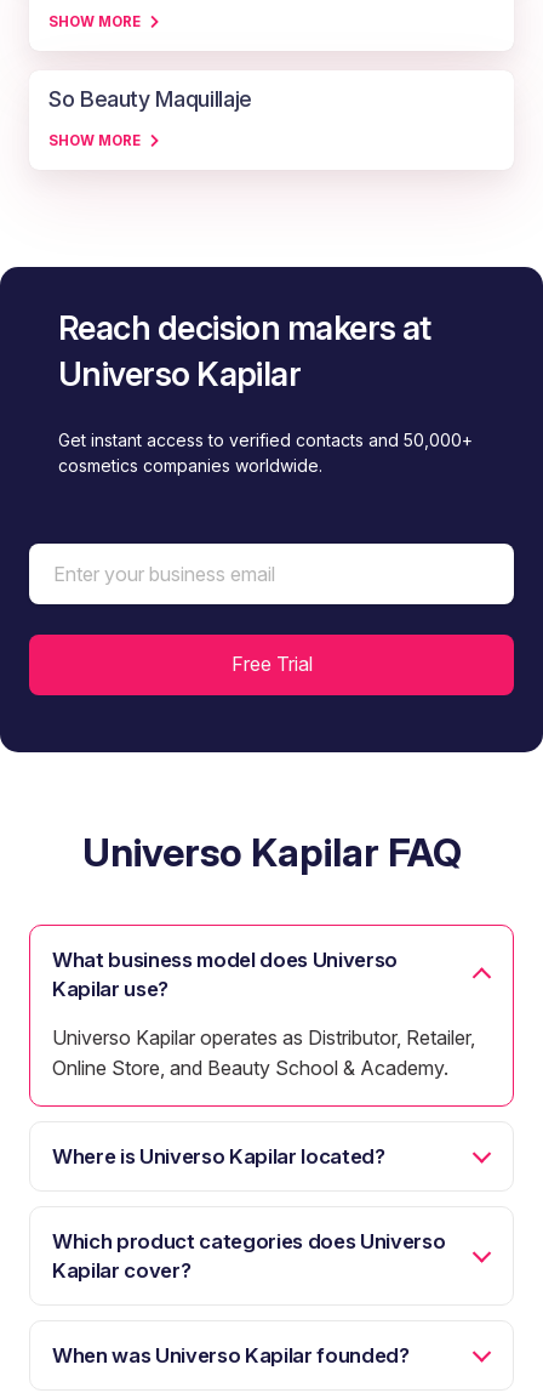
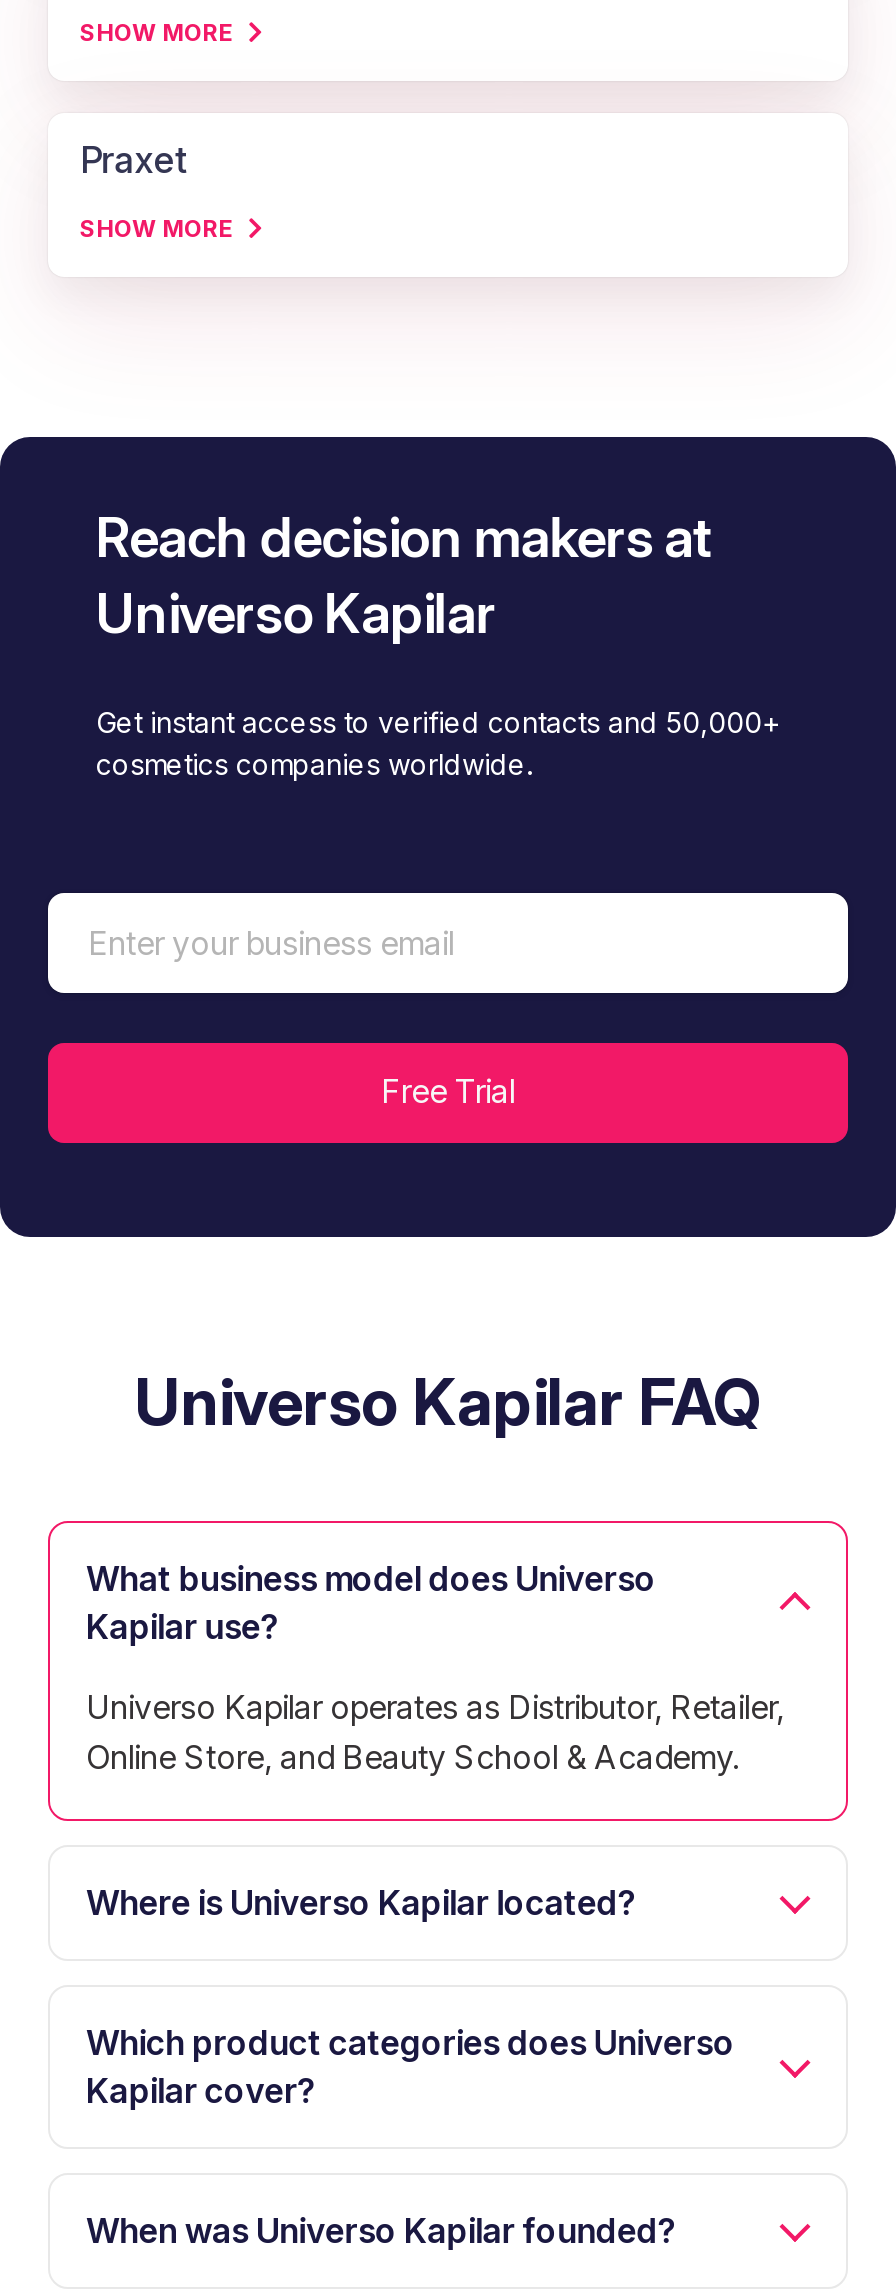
- So Beauty Maquillaje
+ Praxet
